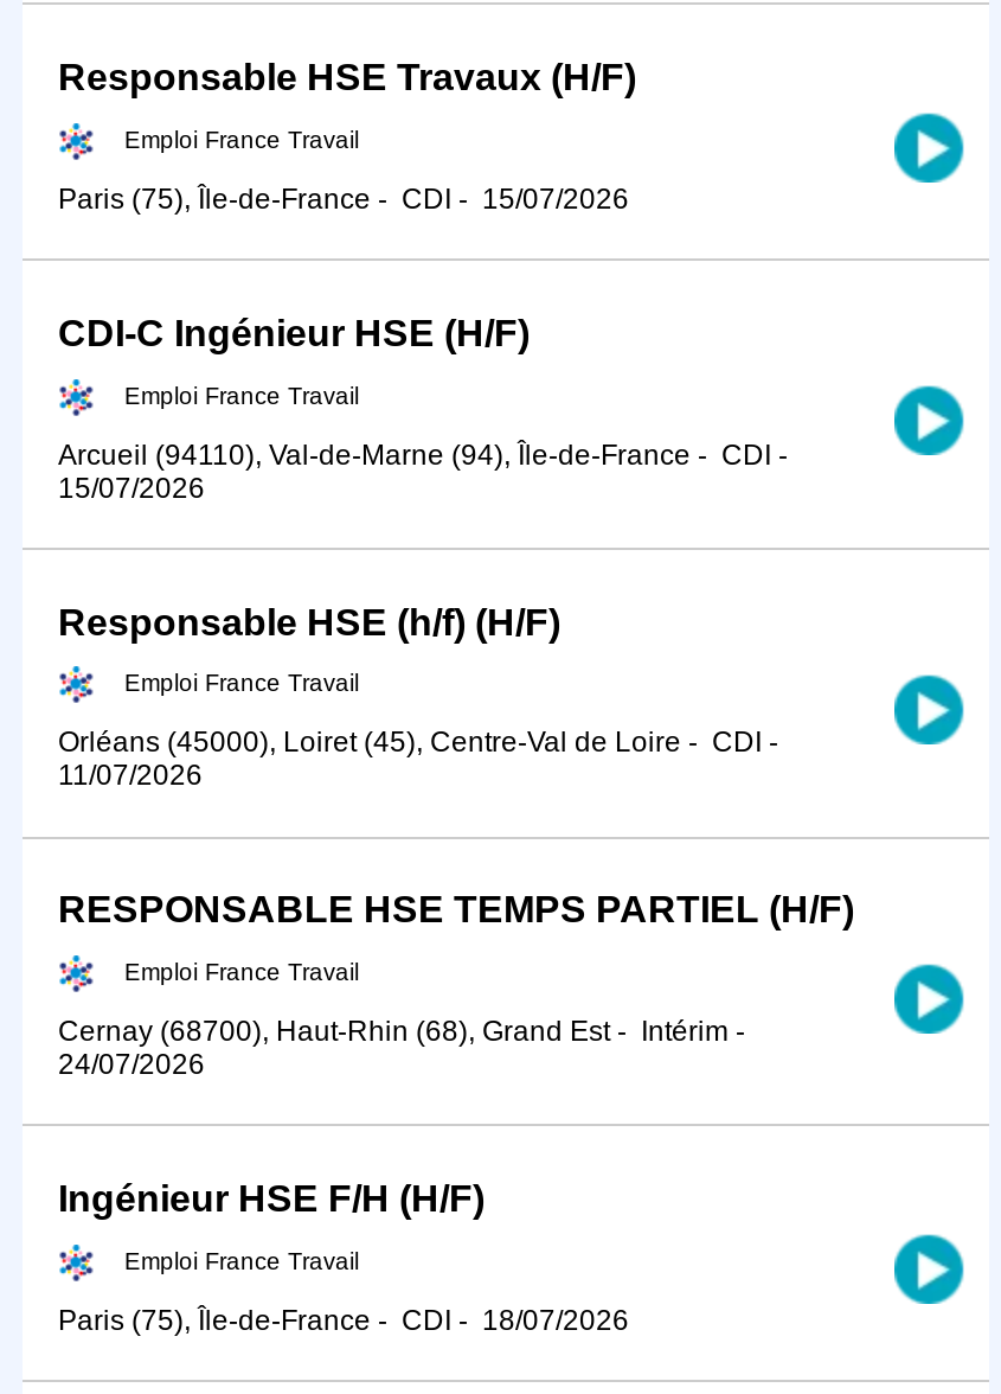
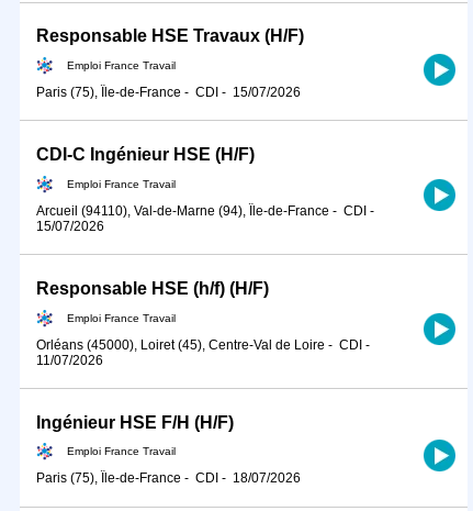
- RESPONSABLE HSE TEMPS PARTIEL (H/F)
- Emploi France Travail
- Cernay (68700), Haut-Rhin (68), Grand Est - Intérim -
- 24/07/2026
